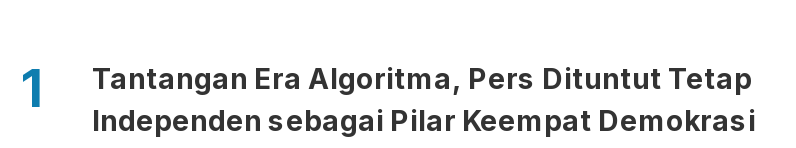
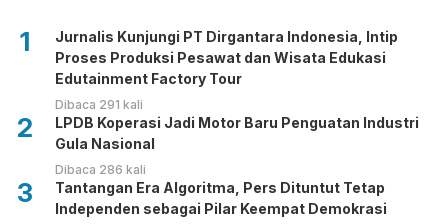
+ Jurnalis Kunjungi PT Dirgantara Indonesia, Intip
+ Proses Produksi Pesawat dan Wisata Edukasi
+ Edutainment Factory Tour
+ Dibaca 291 kali
+ 2
+ LPDB Koperasi Jadi Motor Baru Penguatan Industri
+ Gula Nasional
+ Dibaca 286 kali
+ 3
